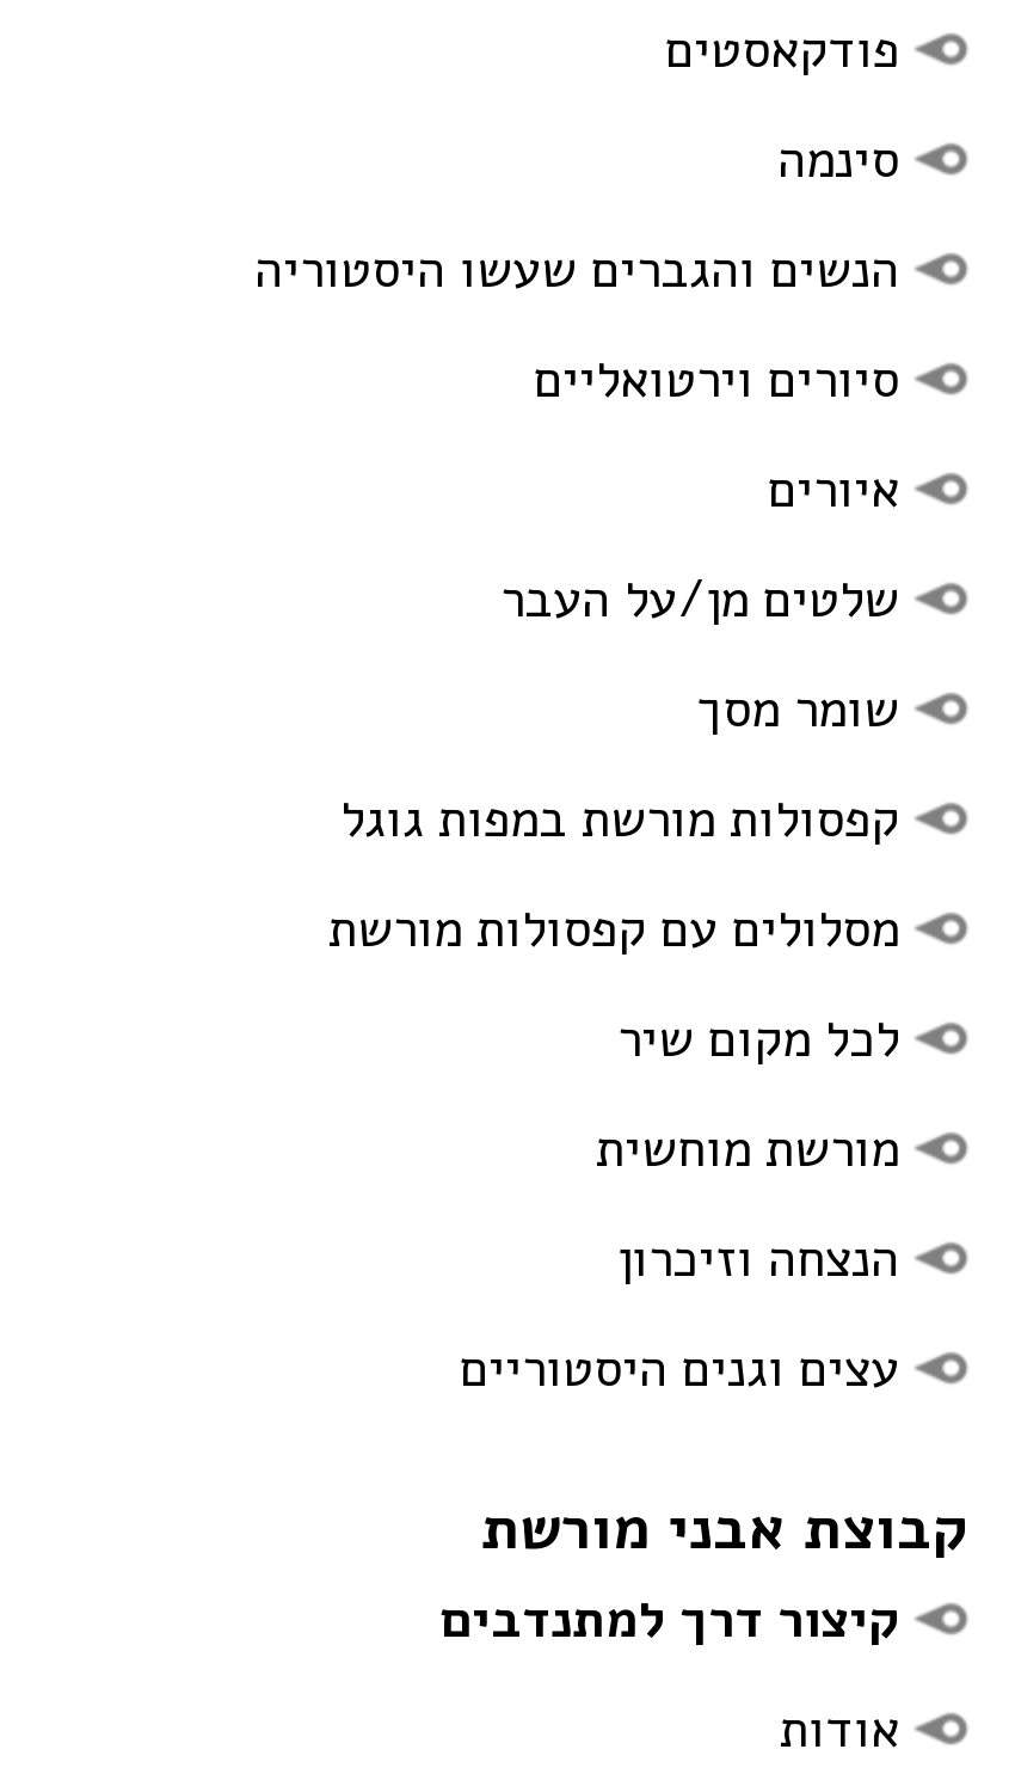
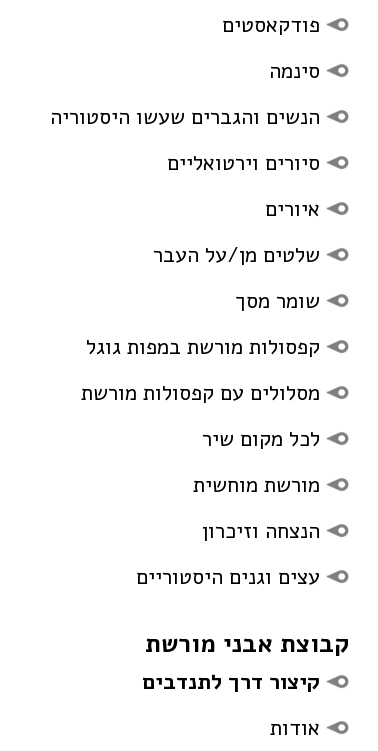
- קיצור דרך למתנדבים
+ קיצור דרך לתנדבים
